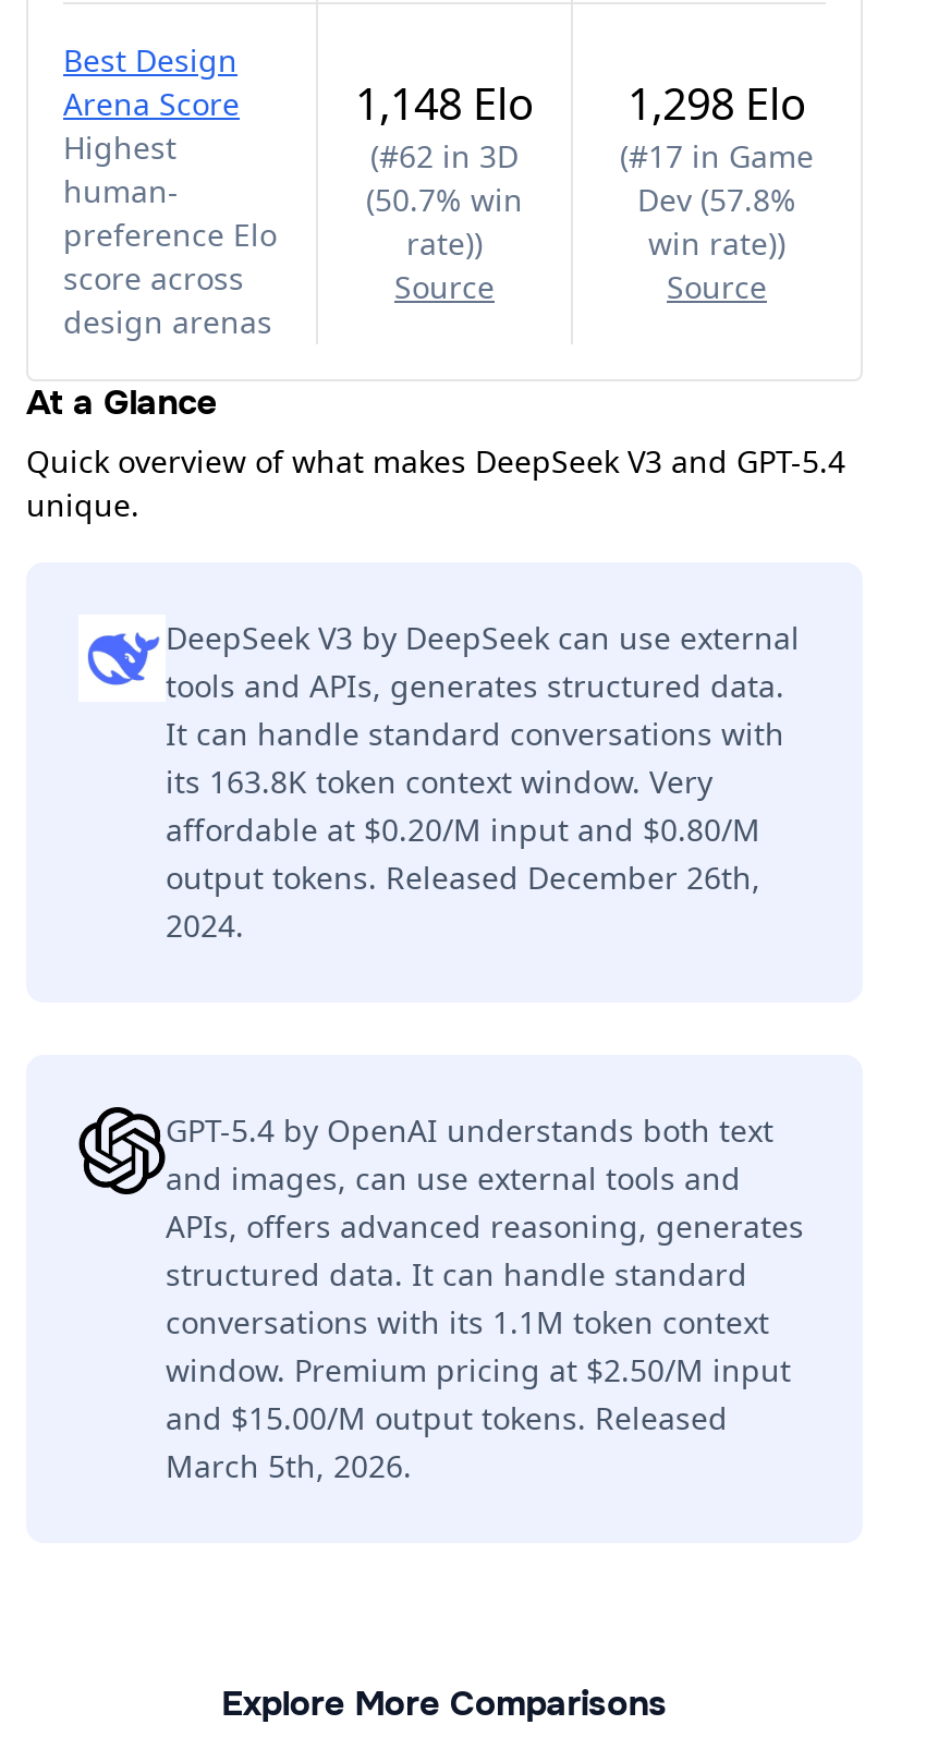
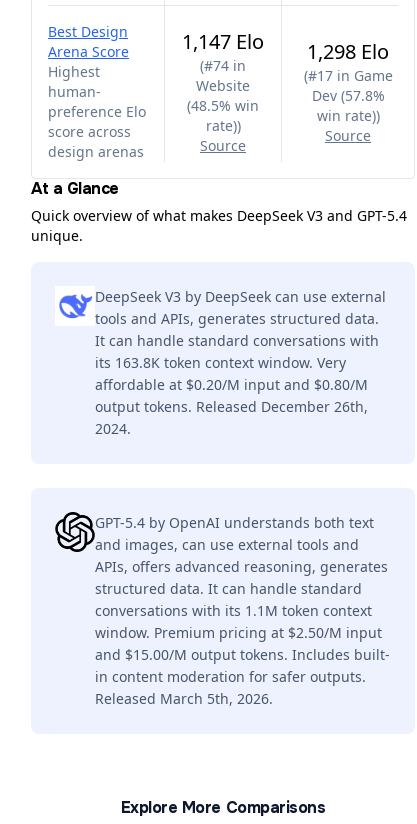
- 1,148 Elo
- (#62 in 3D
- (50.7% win
+ 1,147 Elo
+ (#74 in
+ Website
+ (48.5% win

- and $15.00/M output tokens. Released
- March 5th, 2026.
+ and $15.00/M output tokens. Includes built-
+ in content moderation for safer outputs.
+ Released March 5th, 2026.
